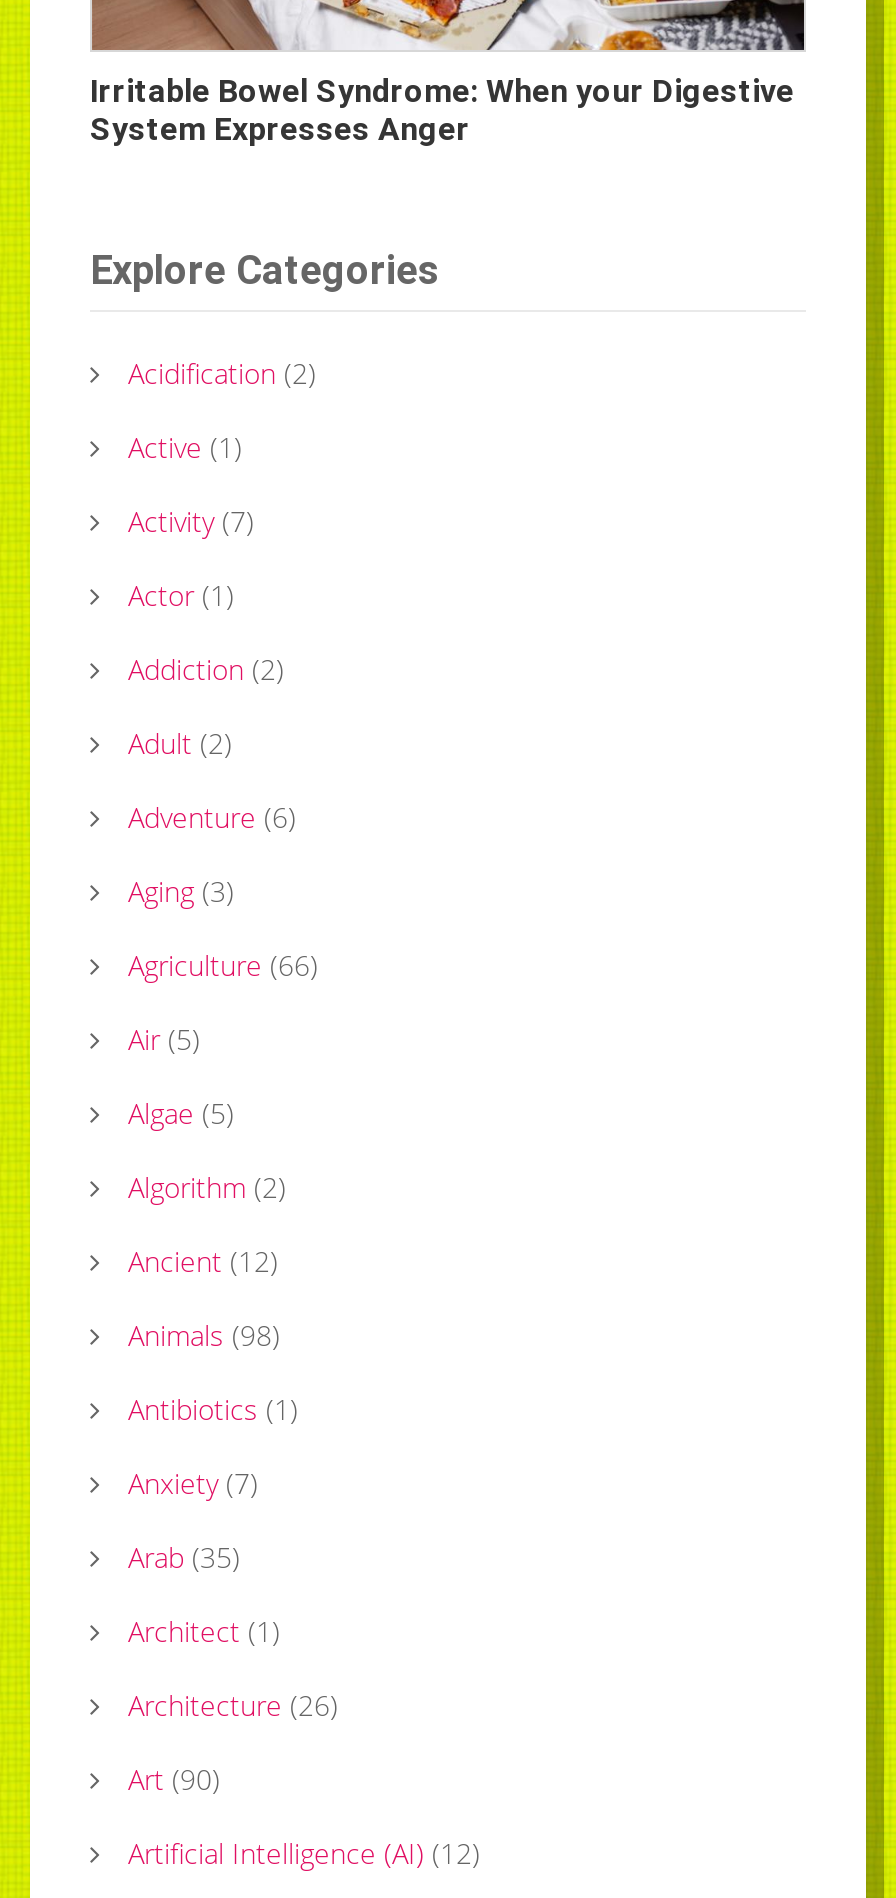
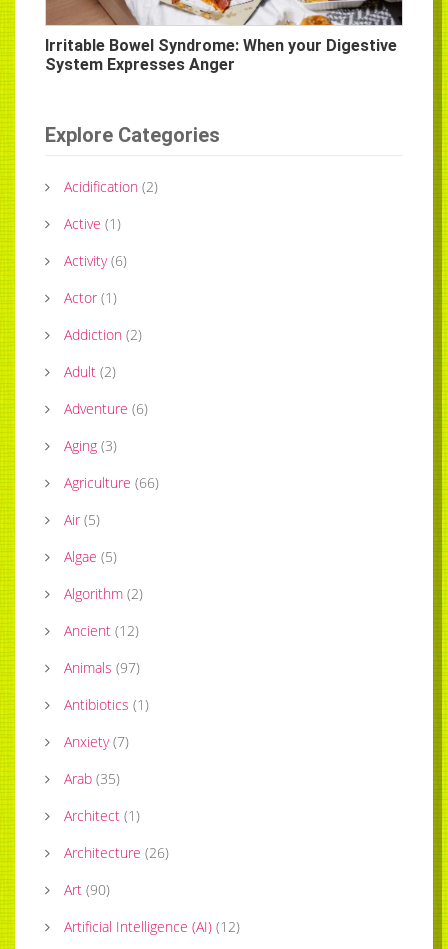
- Activity (7)
+ Activity (6)

- Animals (98)
+ Animals (97)
